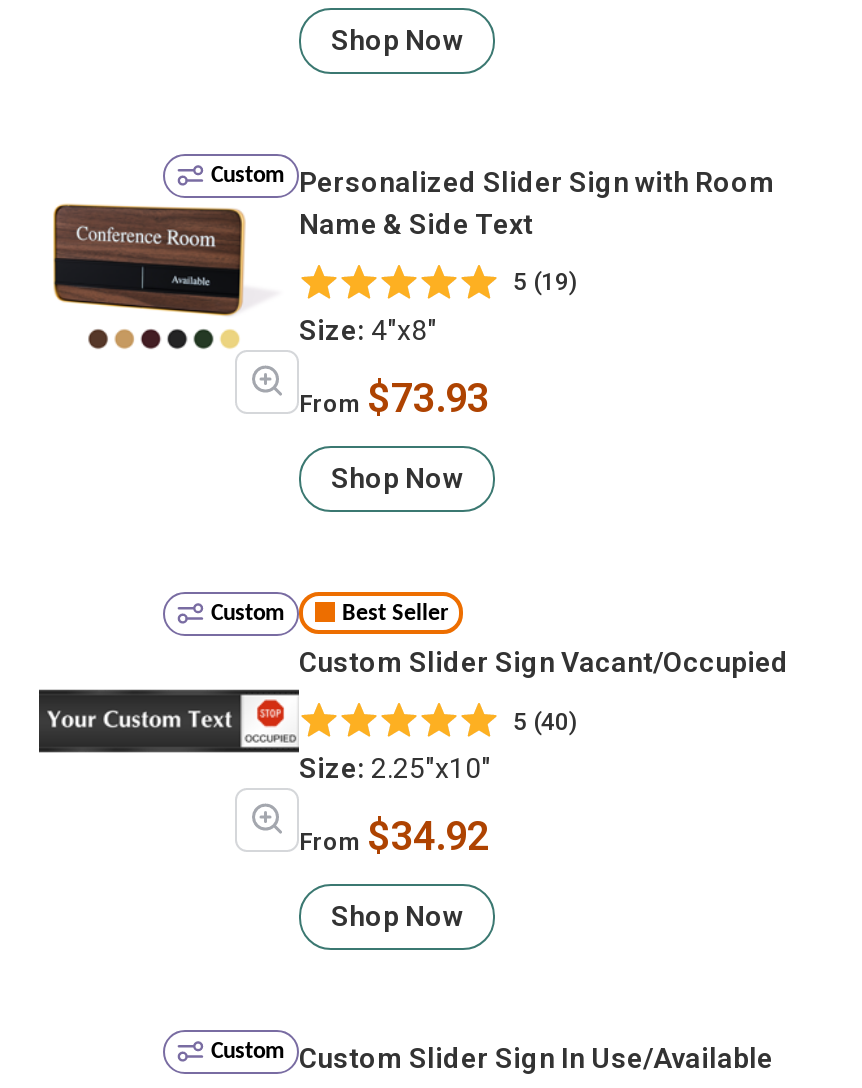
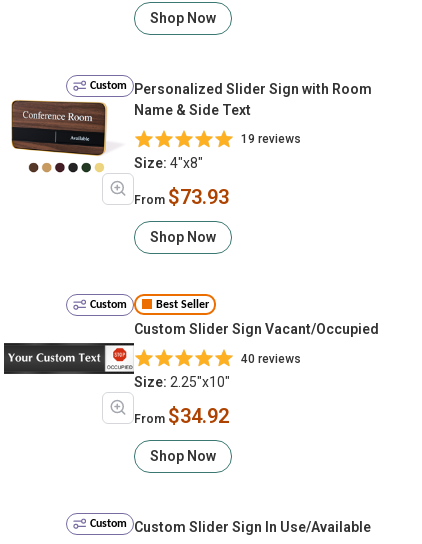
- 5 (19)
+ 19 reviews

- 5 (40)
+ 40 reviews
